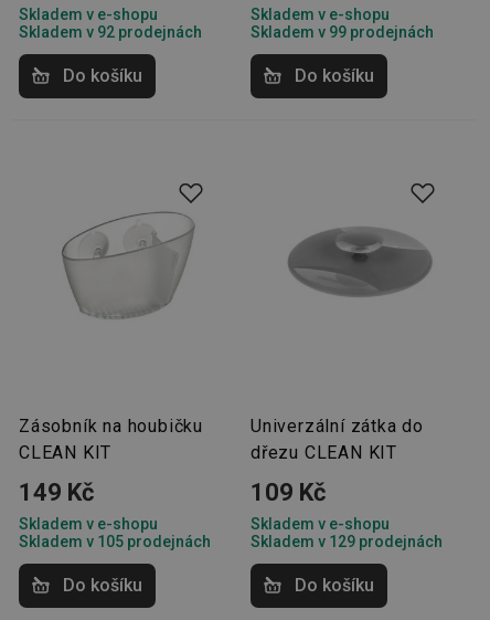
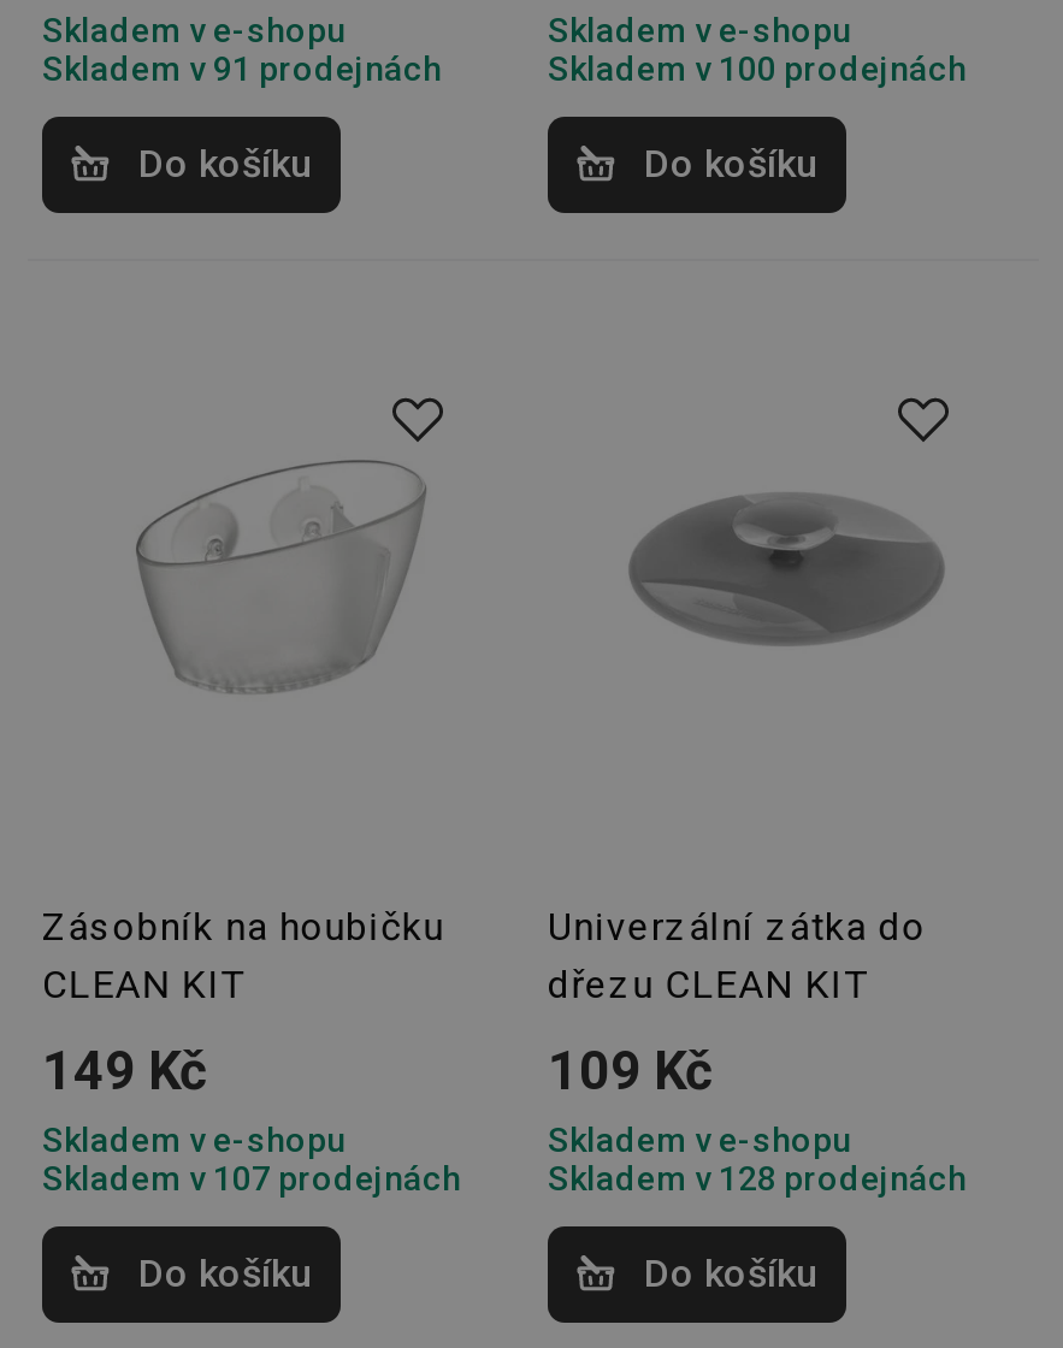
- Skladem v 92 prodejnách
+ Skladem v 91 prodejnách

- Skladem v 99 prodejnách
+ Skladem v 100 prodejnách

- Skladem v 105 prodejnách
+ Skladem v 107 prodejnách

- Skladem v 129 prodejnách
+ Skladem v 128 prodejnách
